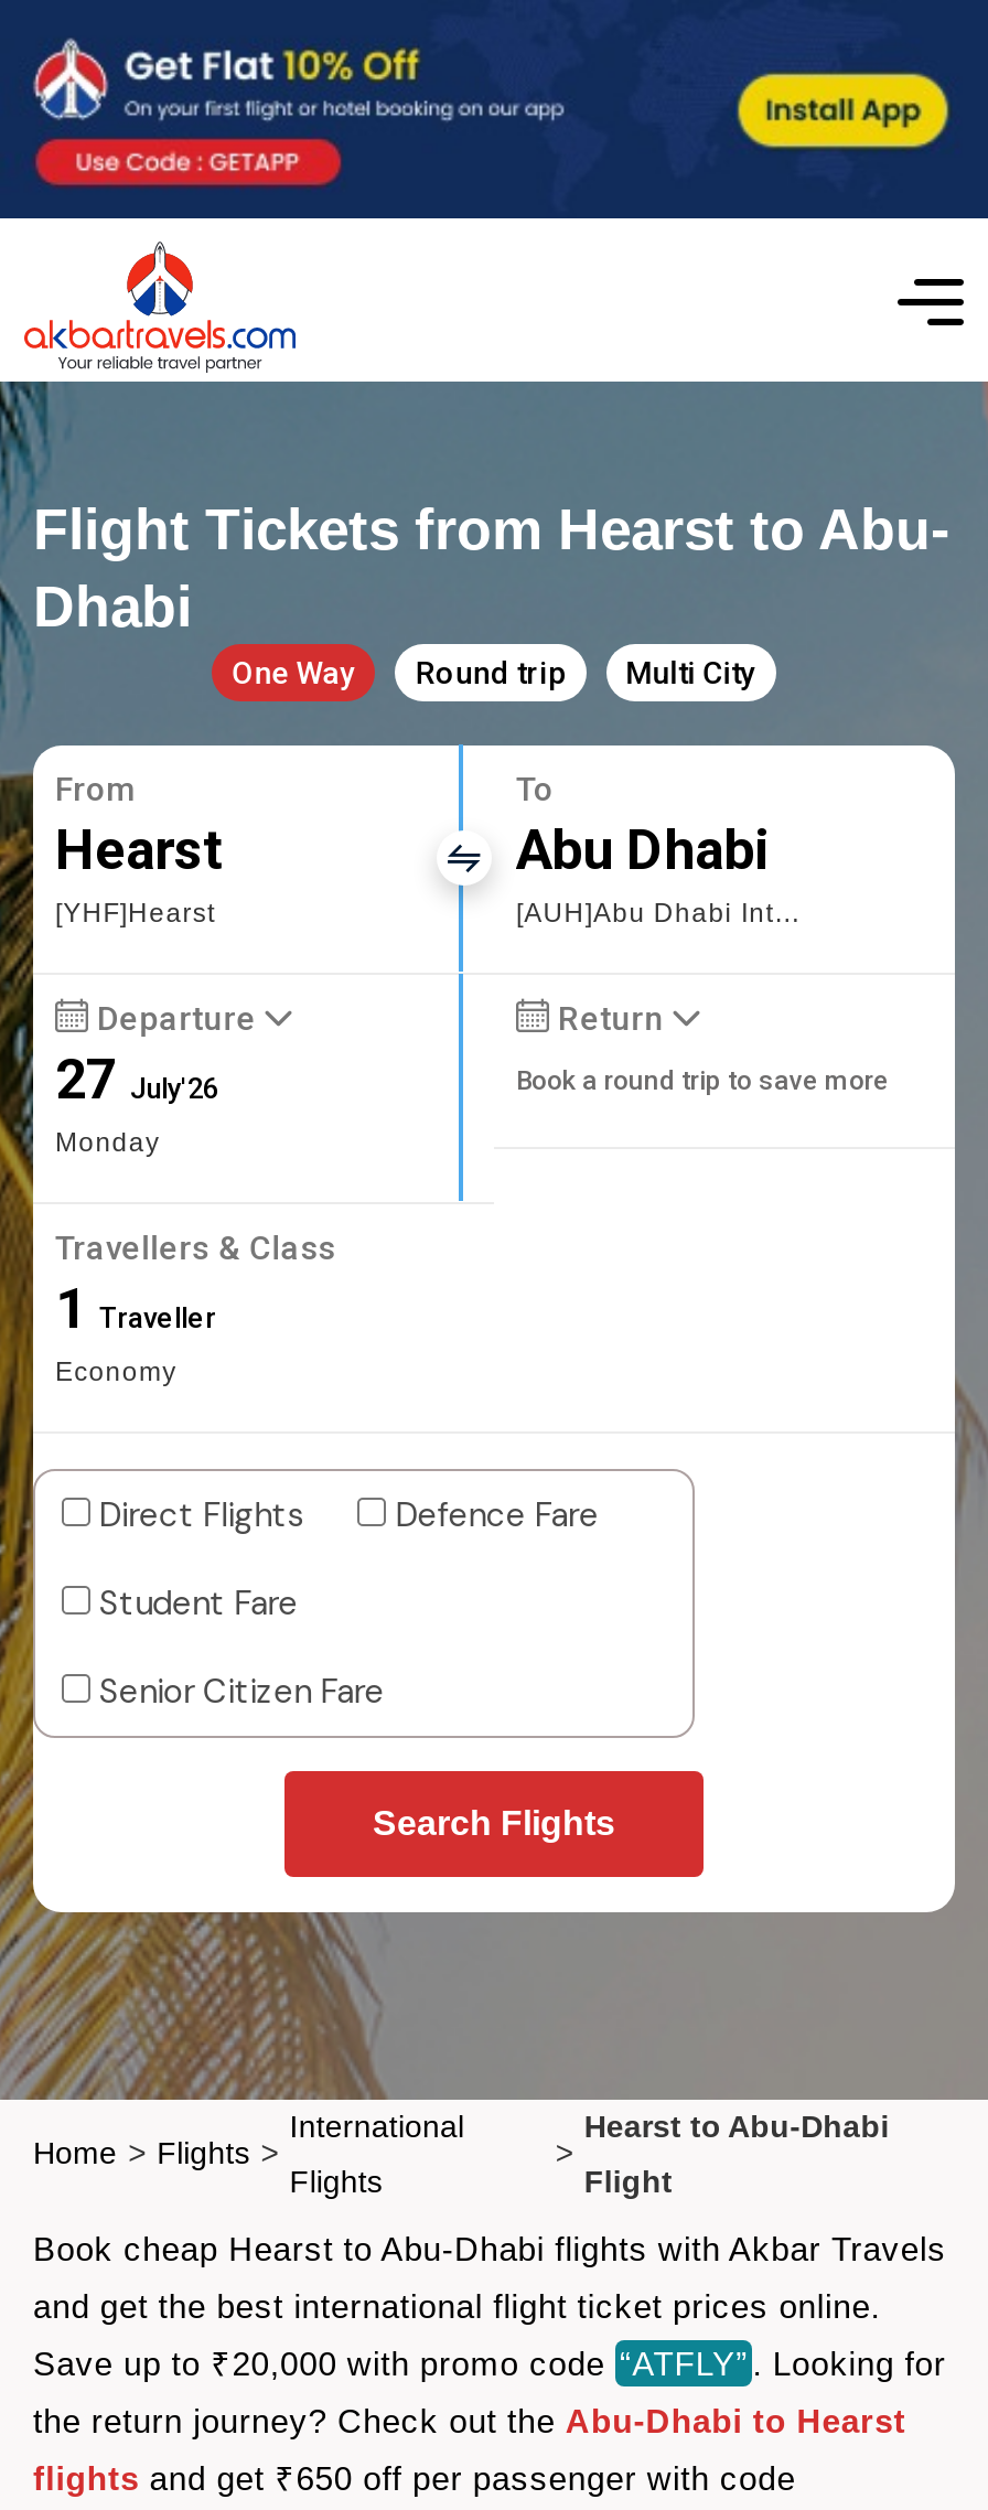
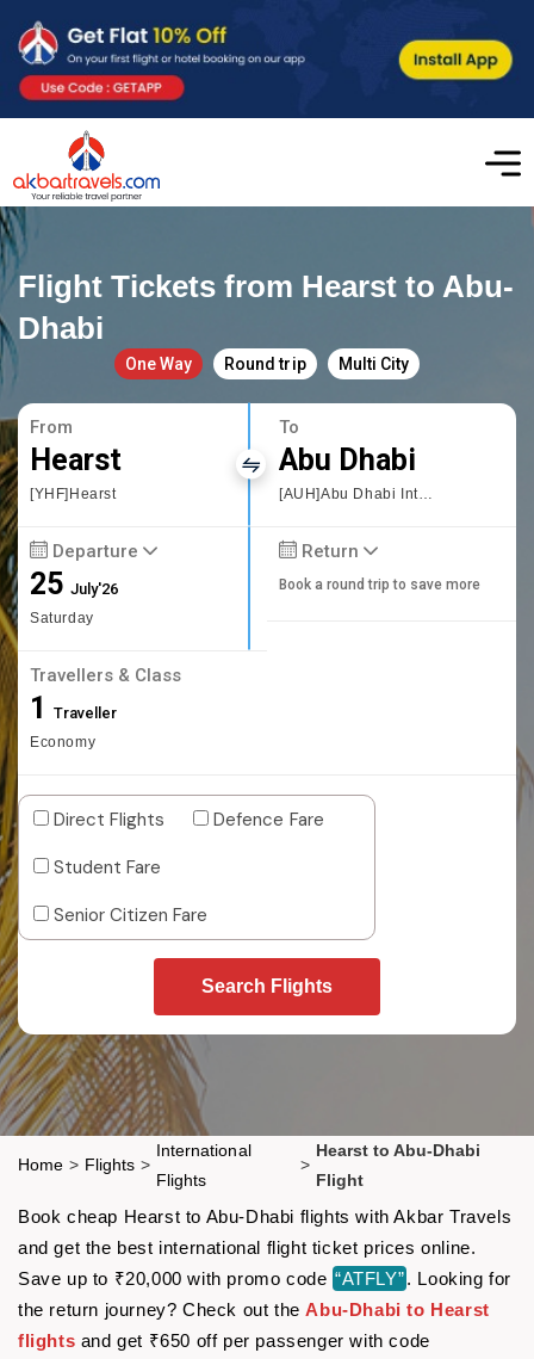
- 27 July'26
- Monday
+ 25 July'26
+ Saturday
